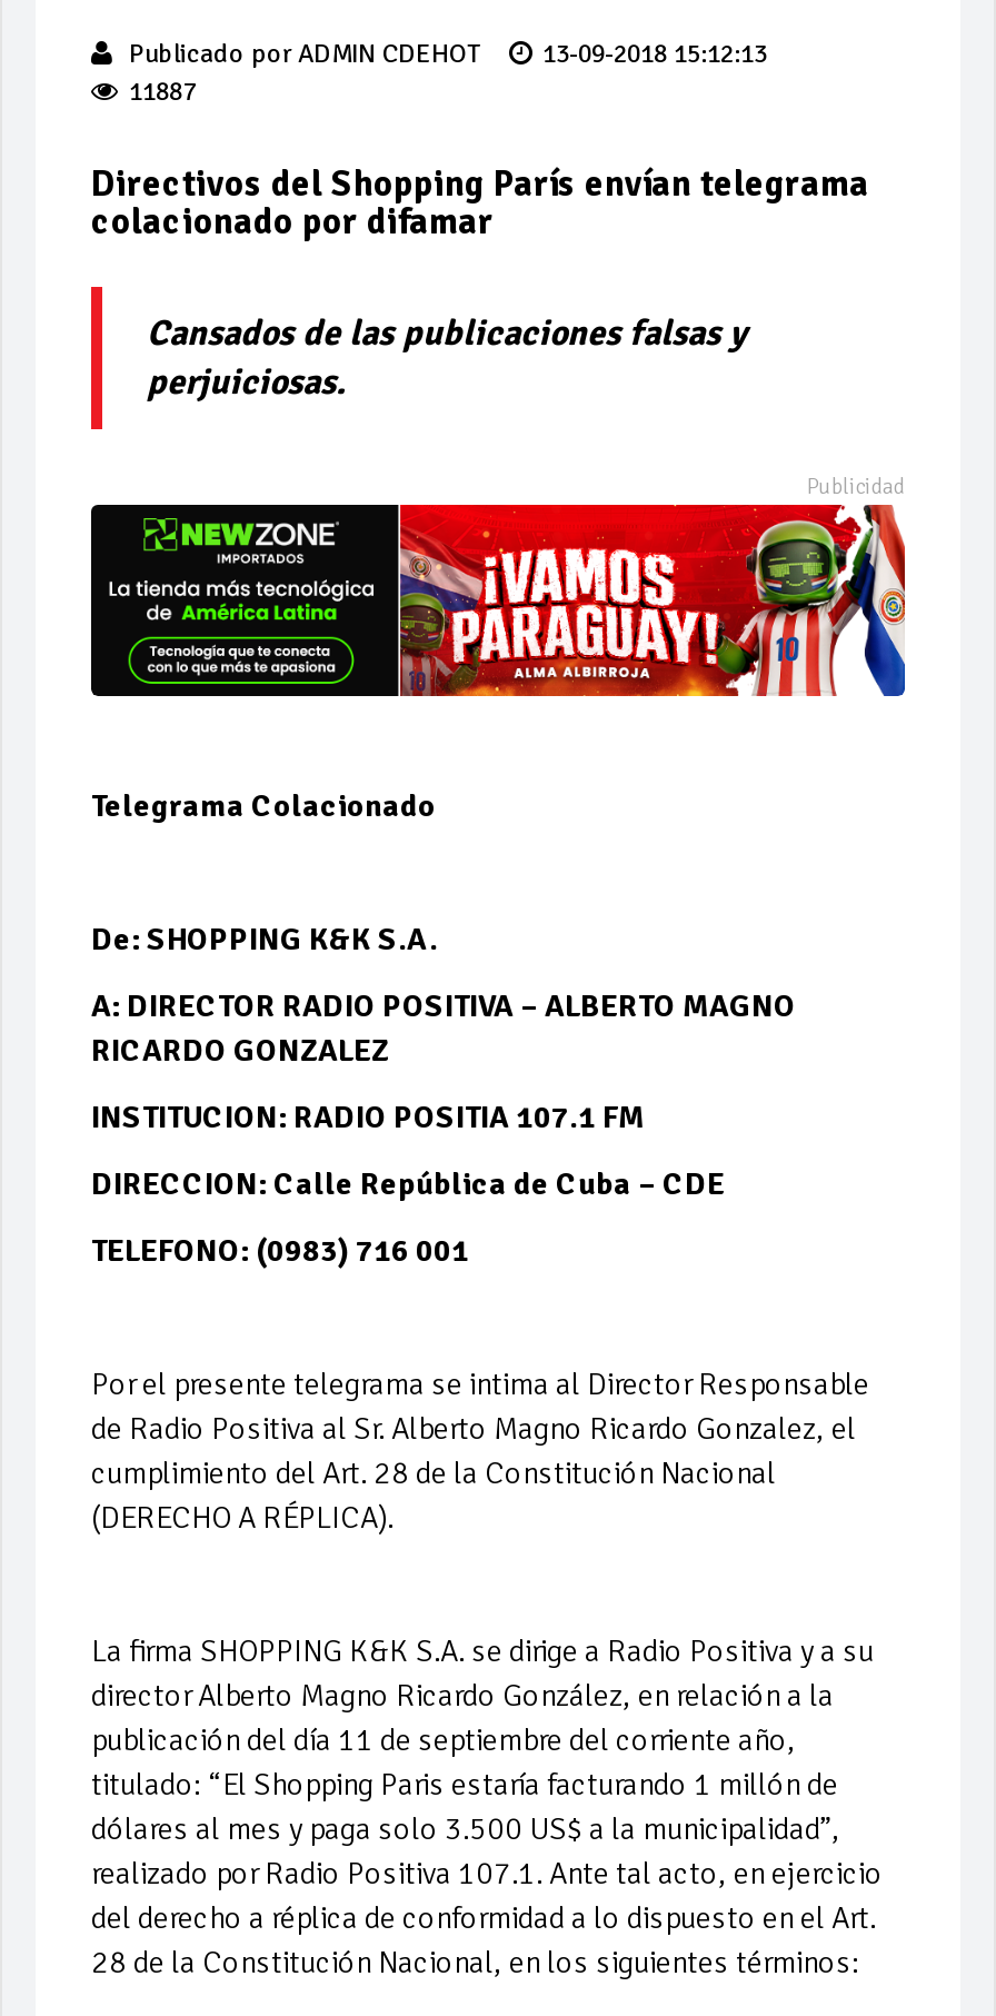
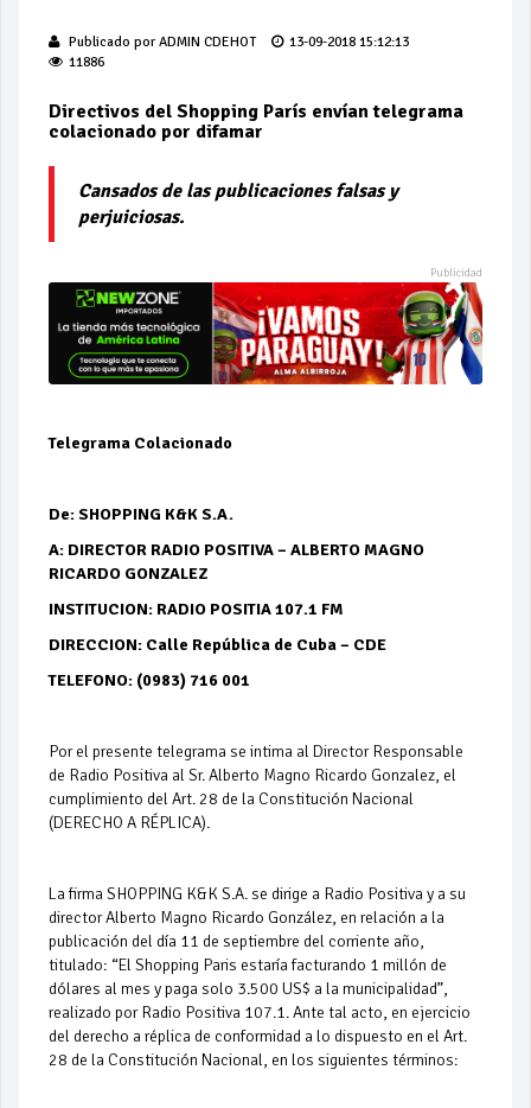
- 11887
+ 11886
